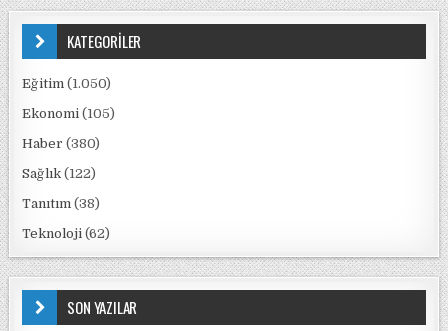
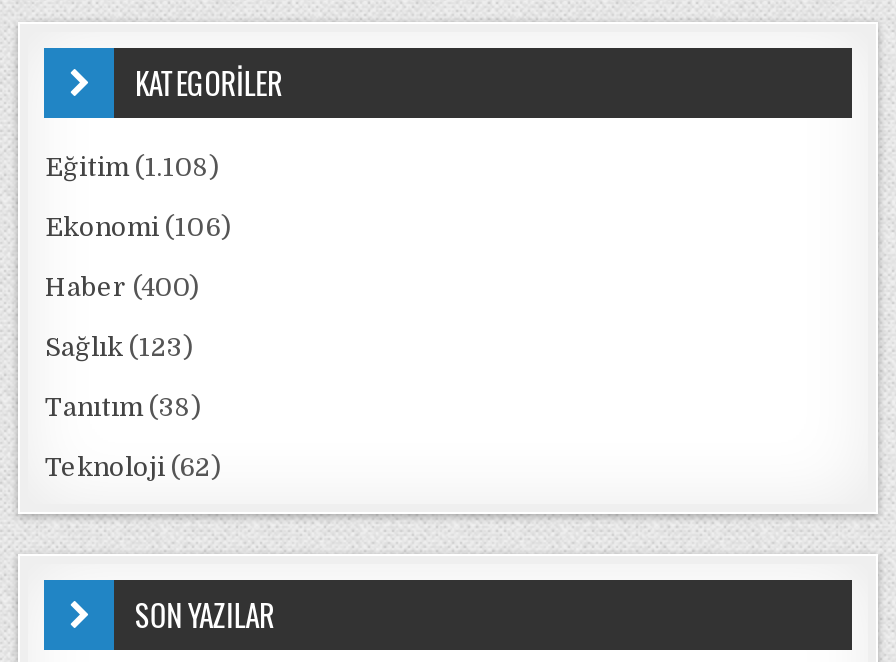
- Eğitim (1.050)
+ Eğitim (1.108)

- Ekonomi (105)
+ Ekonomi (106)

- Haber (380)
+ Haber (400)

- Sağlık (122)
+ Sağlık (123)
